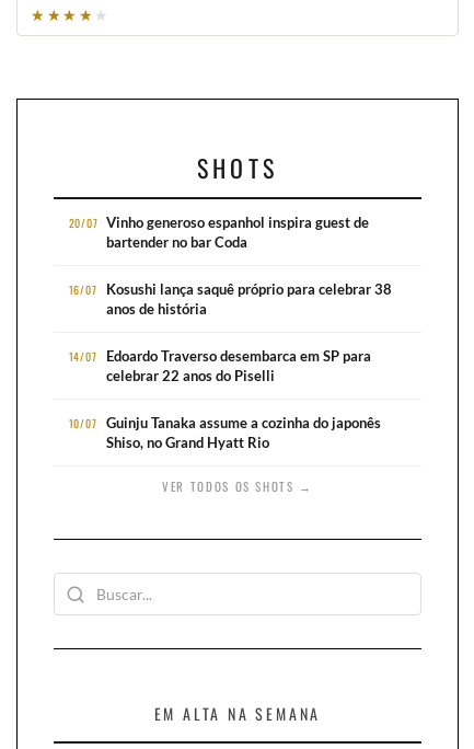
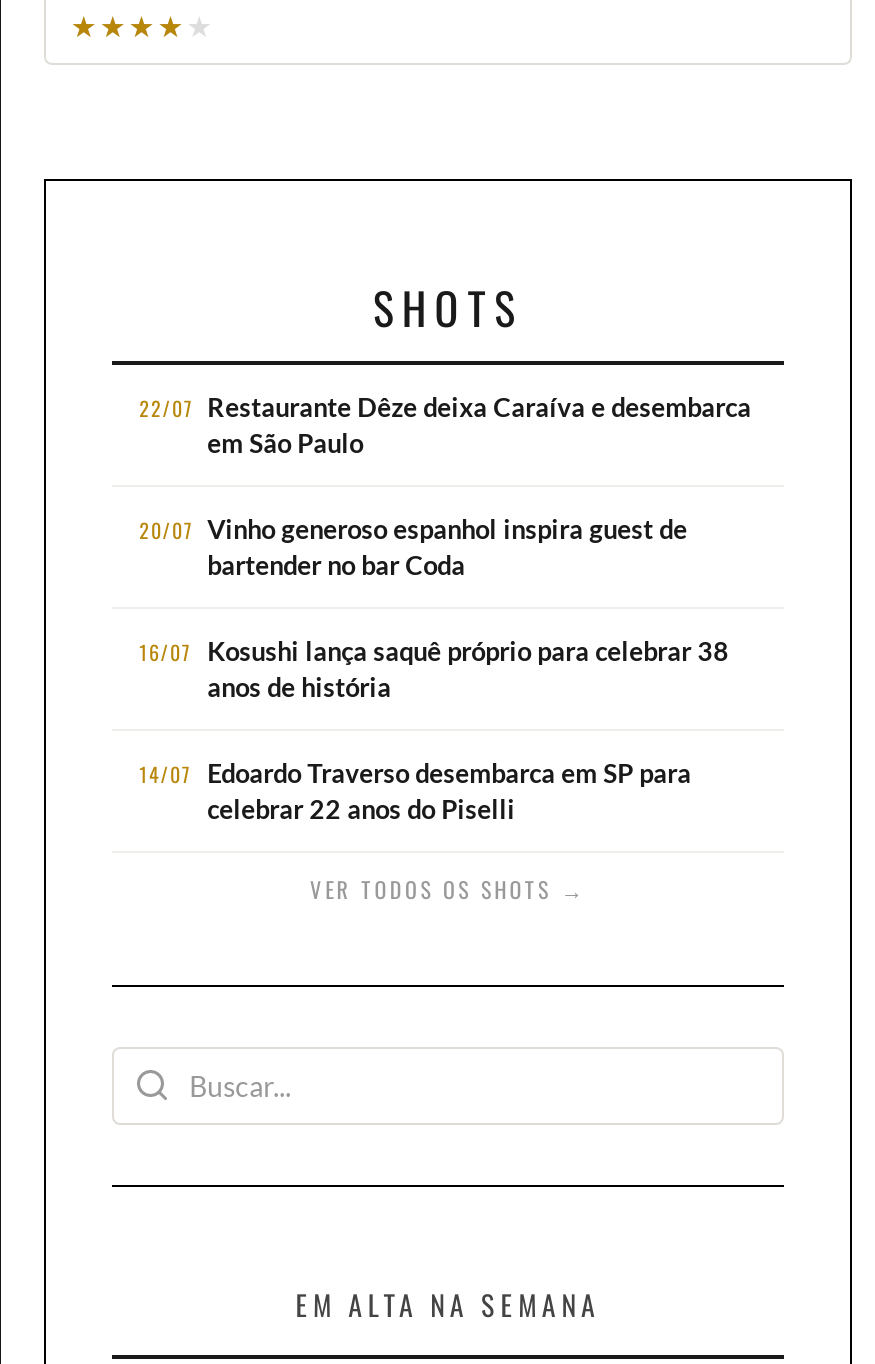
+ 22/07 Restaurante Dêze deixa Caraíva e desembarca
+ em São Paulo

moved down: 20/07 Vinho generoso espanhol inspira guest de | bartender no bar Coda | 16/07 Kosushi lança saquê próprio para celebrar 38 | anos de história | 14/07 Edoardo Traverso desembarca em SP para | celebrar 22 anos do Piselli

- 10/07 Guinju Tanaka assume a cozinha do japonês
- Shiso, no Grand Hyatt Rio
